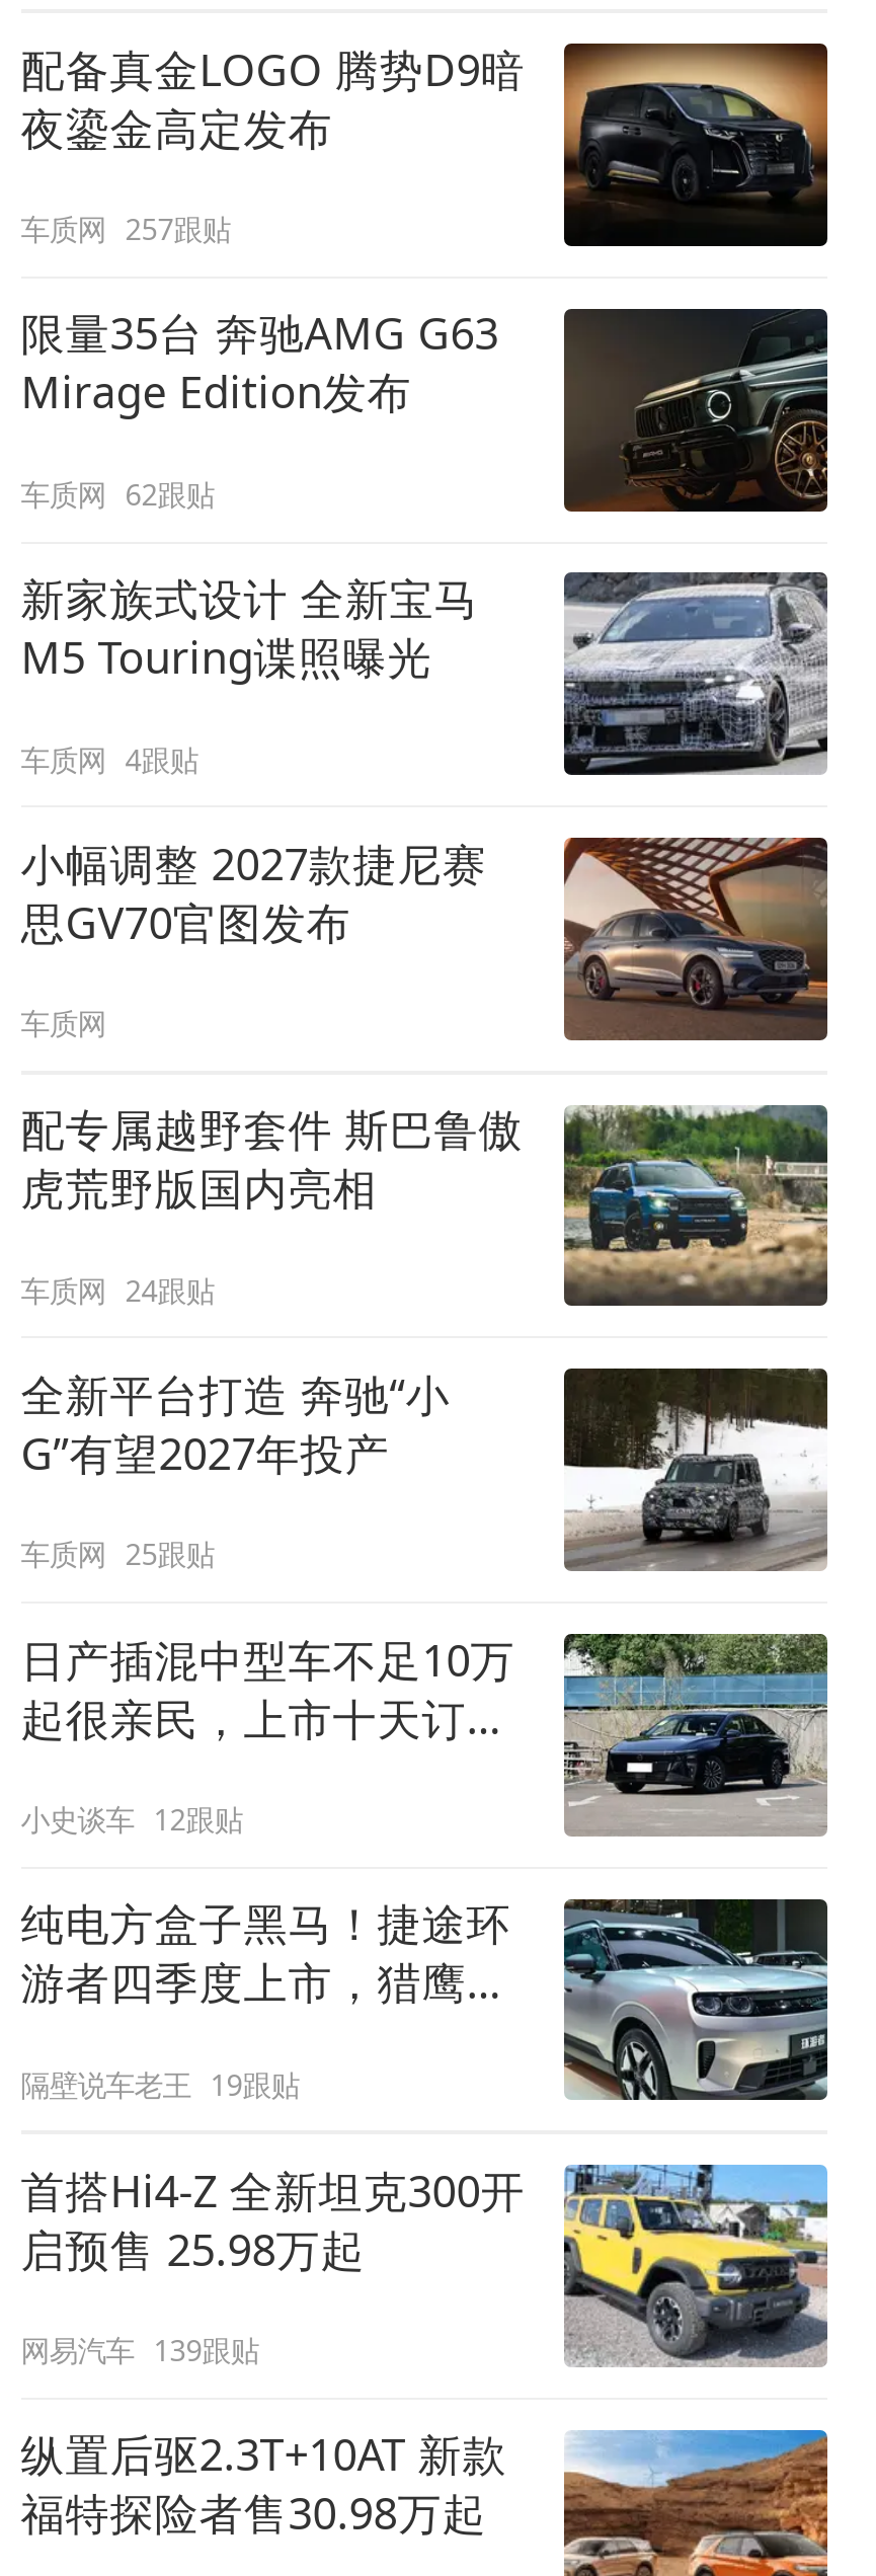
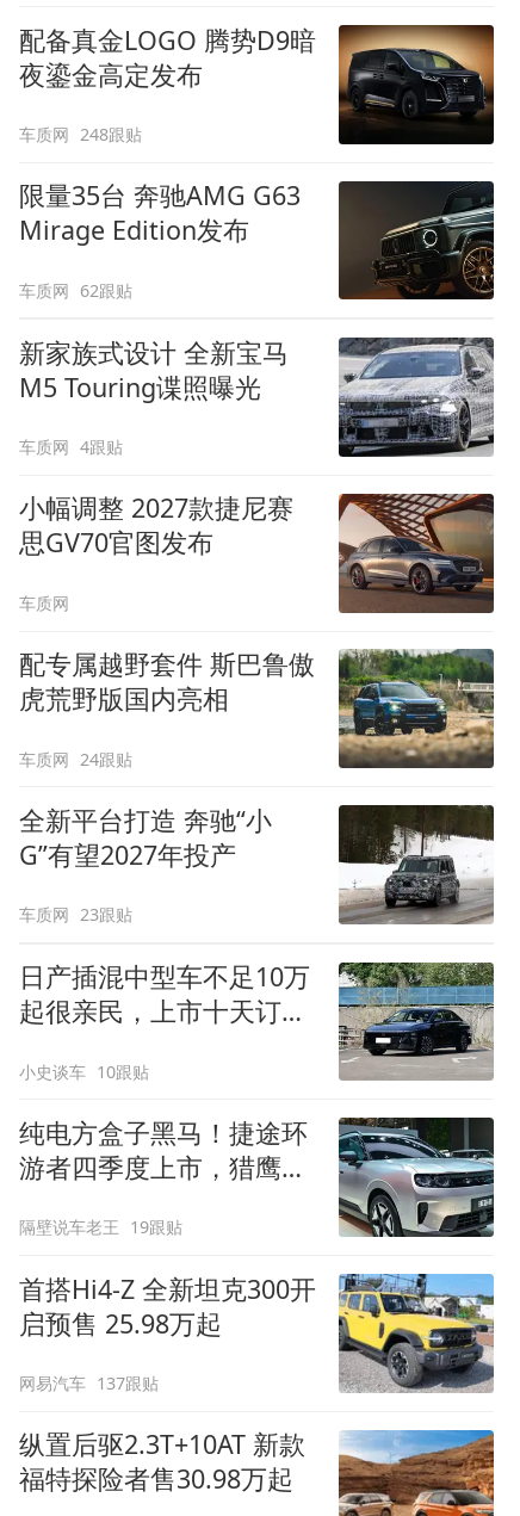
- 车质网 257跟贴
+ 车质网 248跟贴

- 车质网 25跟贴
+ 车质网 23跟贴

- 小史谈车 12跟贴
+ 小史谈车 10跟贴

- 网易汽车 139跟贴
+ 网易汽车 137跟贴
